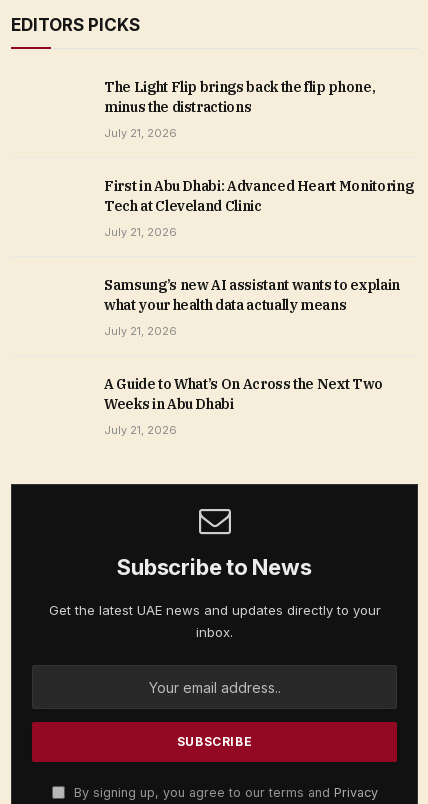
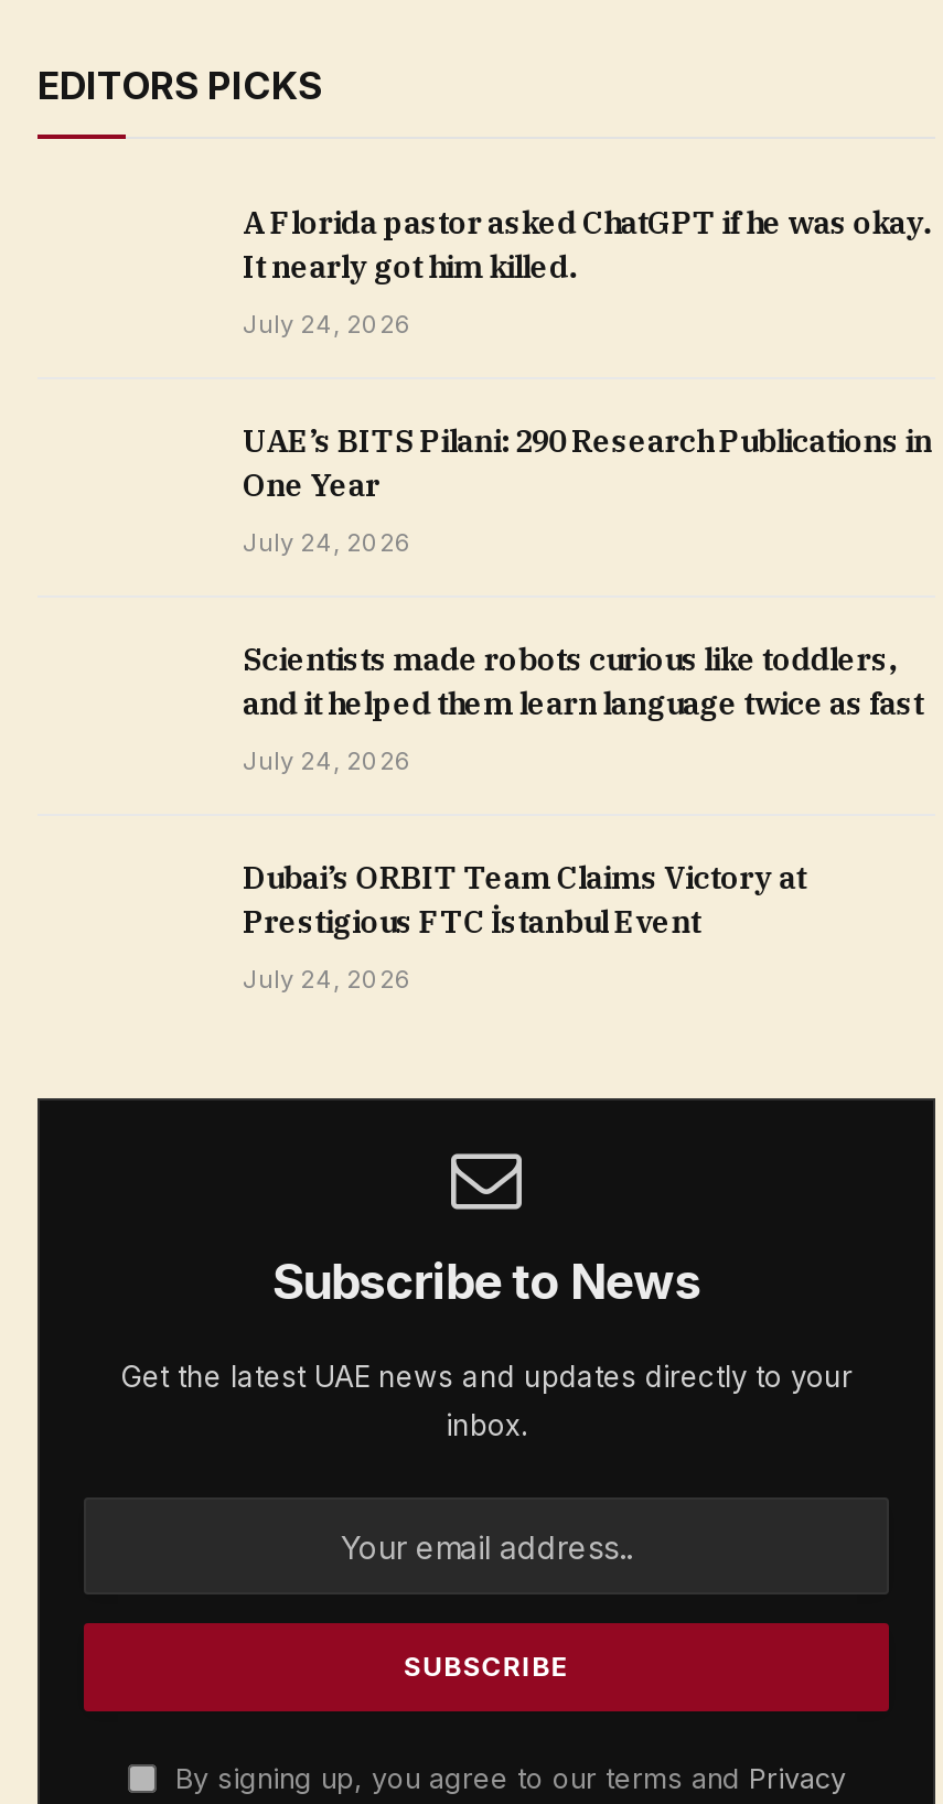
- The Light Flip brings back the flip phone,
- minus the distractions
+ A Florida pastor asked ChatGPT if he was okay.
+ It nearly got him killed.

- July 21, 2026
+ July 24, 2026

- First in Abu Dhabi: Advanced Heart Monitoring
- Tech at Cleveland Clinic
+ UAE’s BITS Pilani: 290 Research Publications in
+ One Year

- July 21, 2026
+ July 24, 2026

- Samsung’s new AI assistant wants to explain
- what your health data actually means
+ Scientists made robots curious like toddlers,
+ and it helped them learn language twice as fast

- July 21, 2026
+ July 24, 2026

- A Guide to What’s On Across the Next Two
- Weeks in Abu Dhabi
+ Dubai’s ORBIT Team Claims Victory at
+ Prestigious FTC İstanbul Event

- July 21, 2026
+ July 24, 2026
